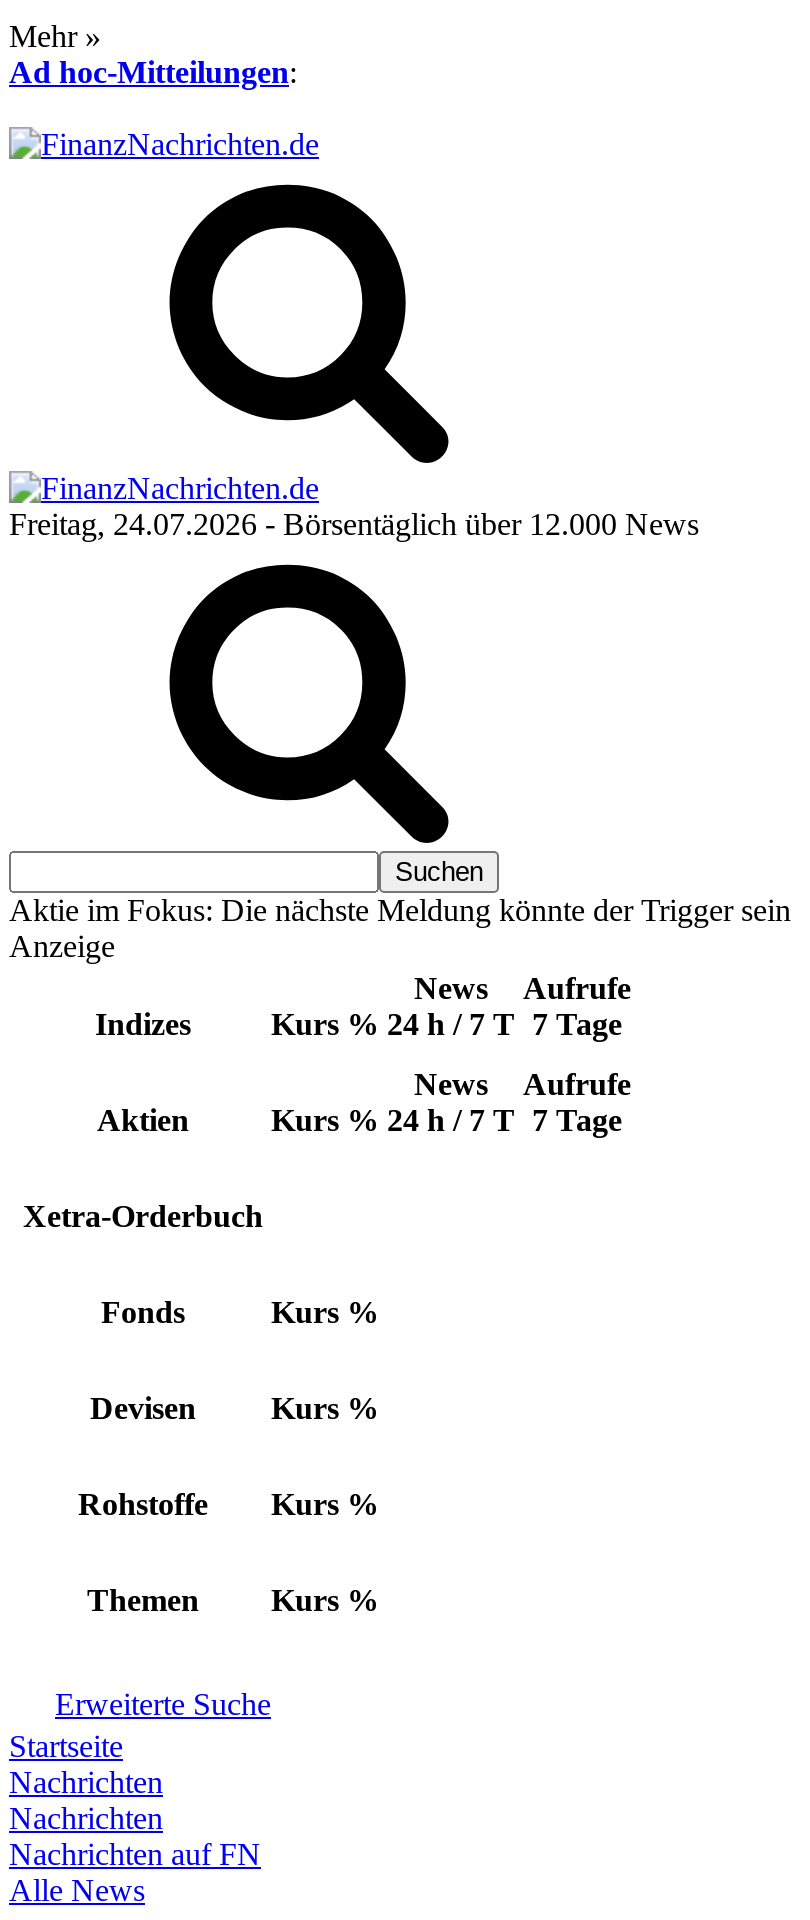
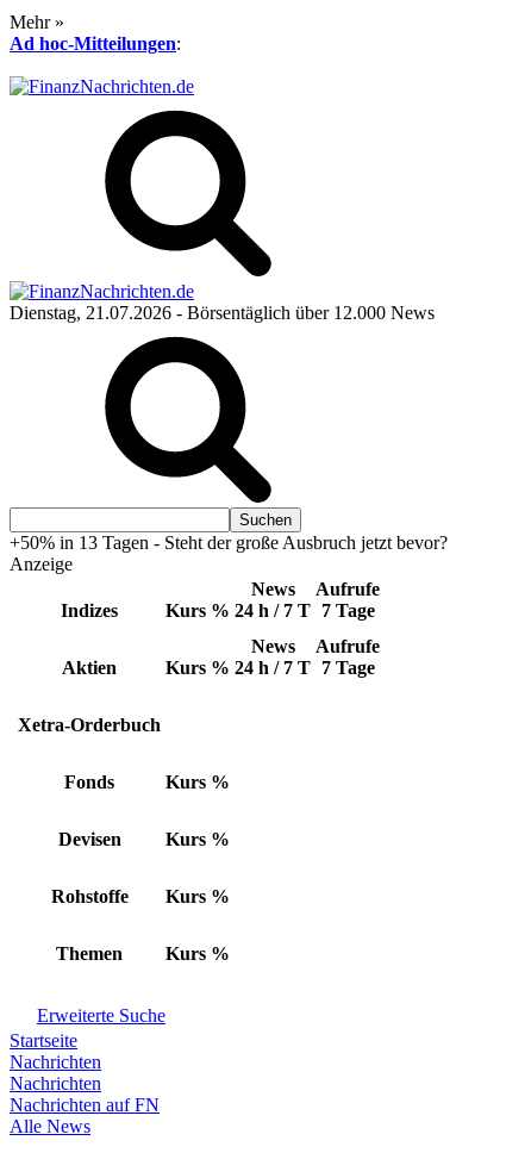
- Freitag, 24.07.2026 - Börsentäglich über 12.000 News
+ Dienstag, 21.07.2026 - Börsentäglich über 12.000 News

- Aktie im Fokus: Die nächste Meldung könnte der Trigger sein
+ +50% in 13 Tagen - Steht der große Ausbruch jetzt bevor?
